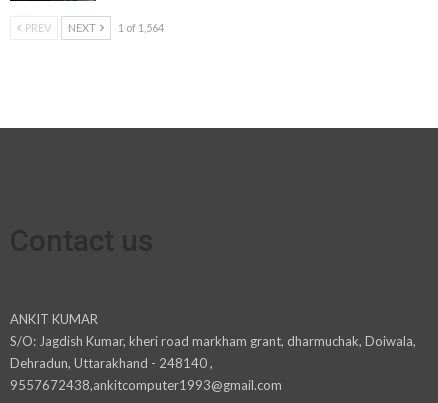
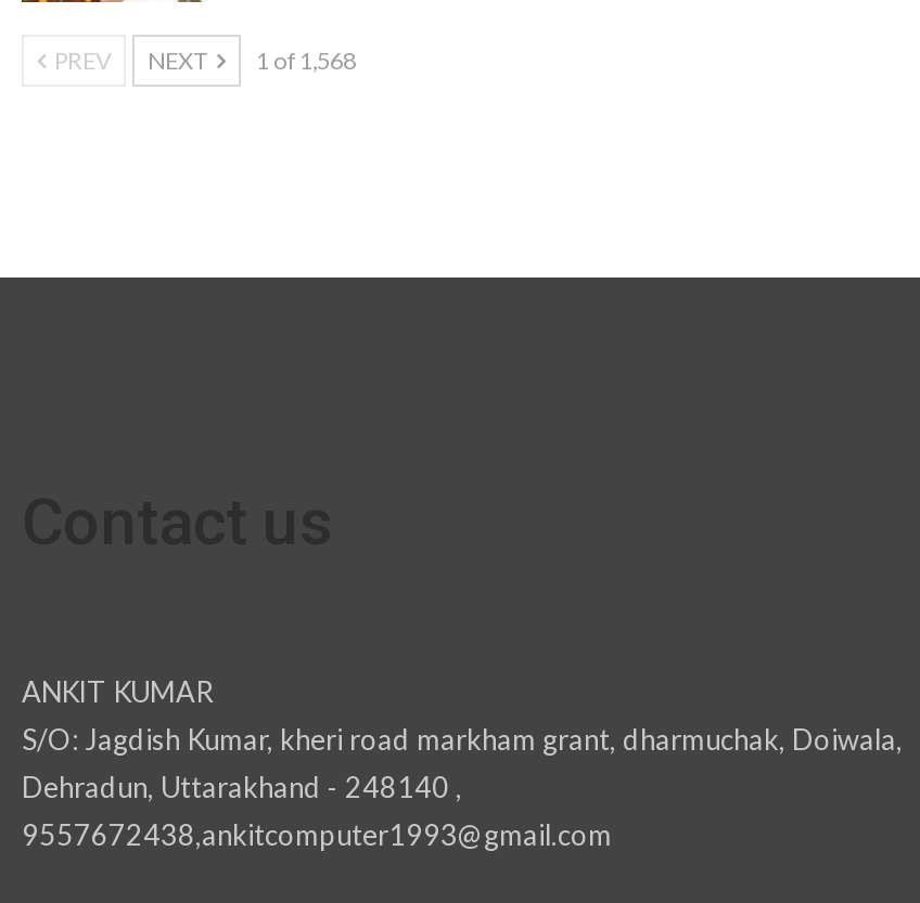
- PREV NEXT 1 of 1,564
+ PREV NEXT 1 of 1,568
